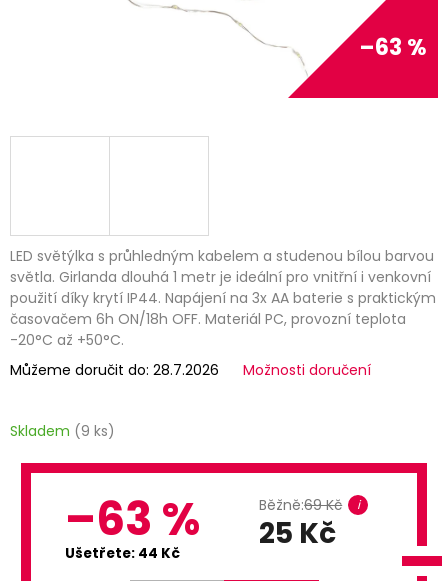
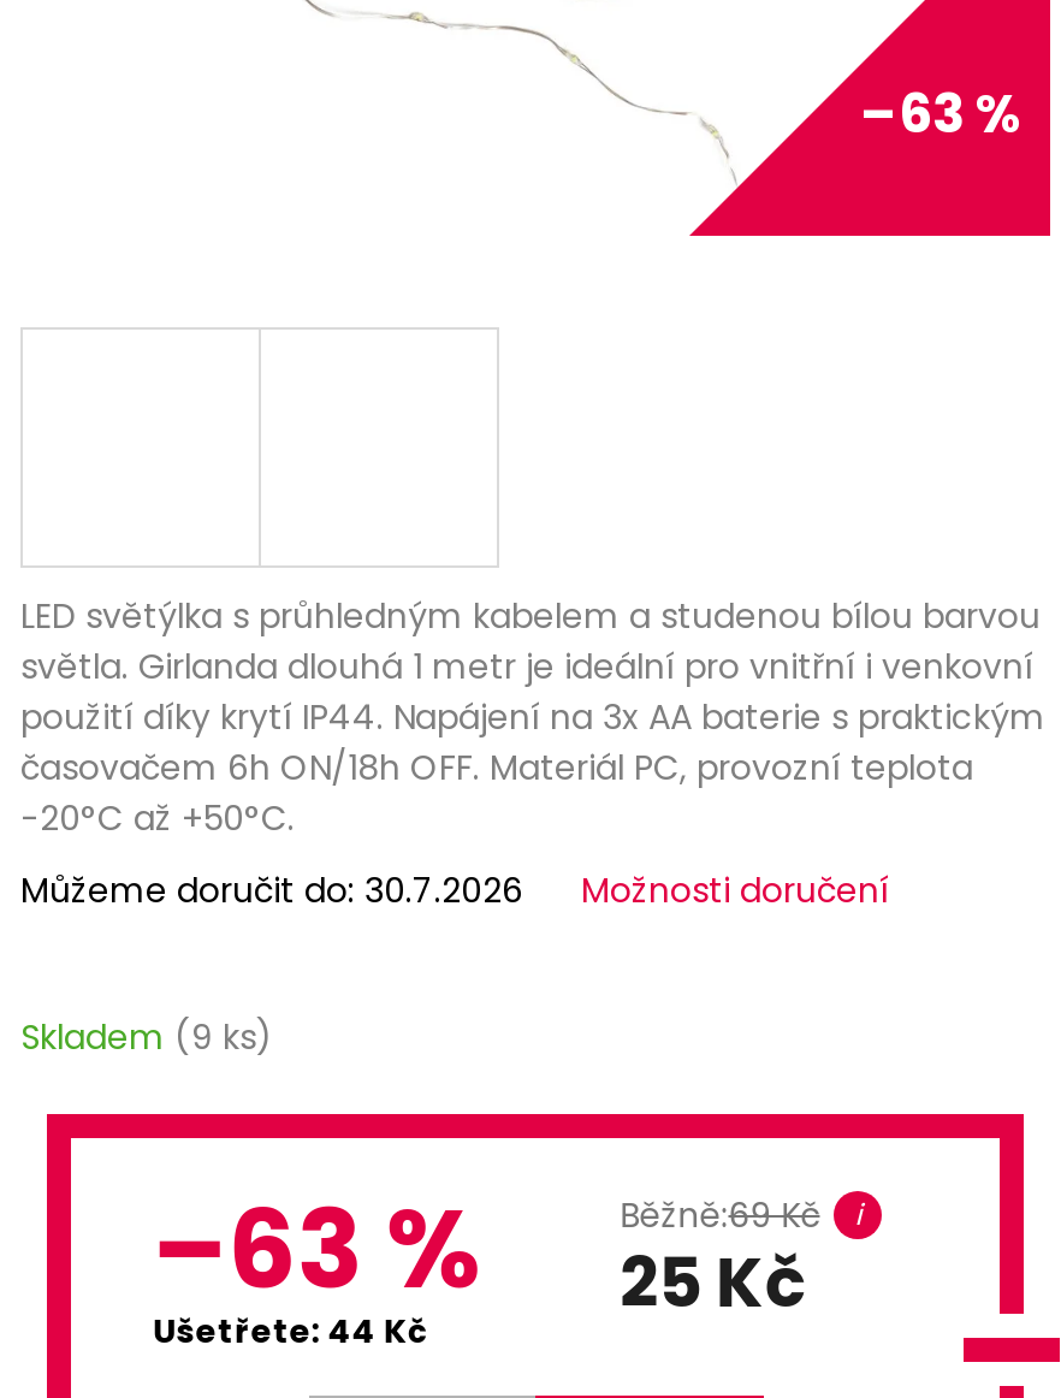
- Můžeme doručit do: 28.7.2026
+ Můžeme doručit do: 30.7.2026
